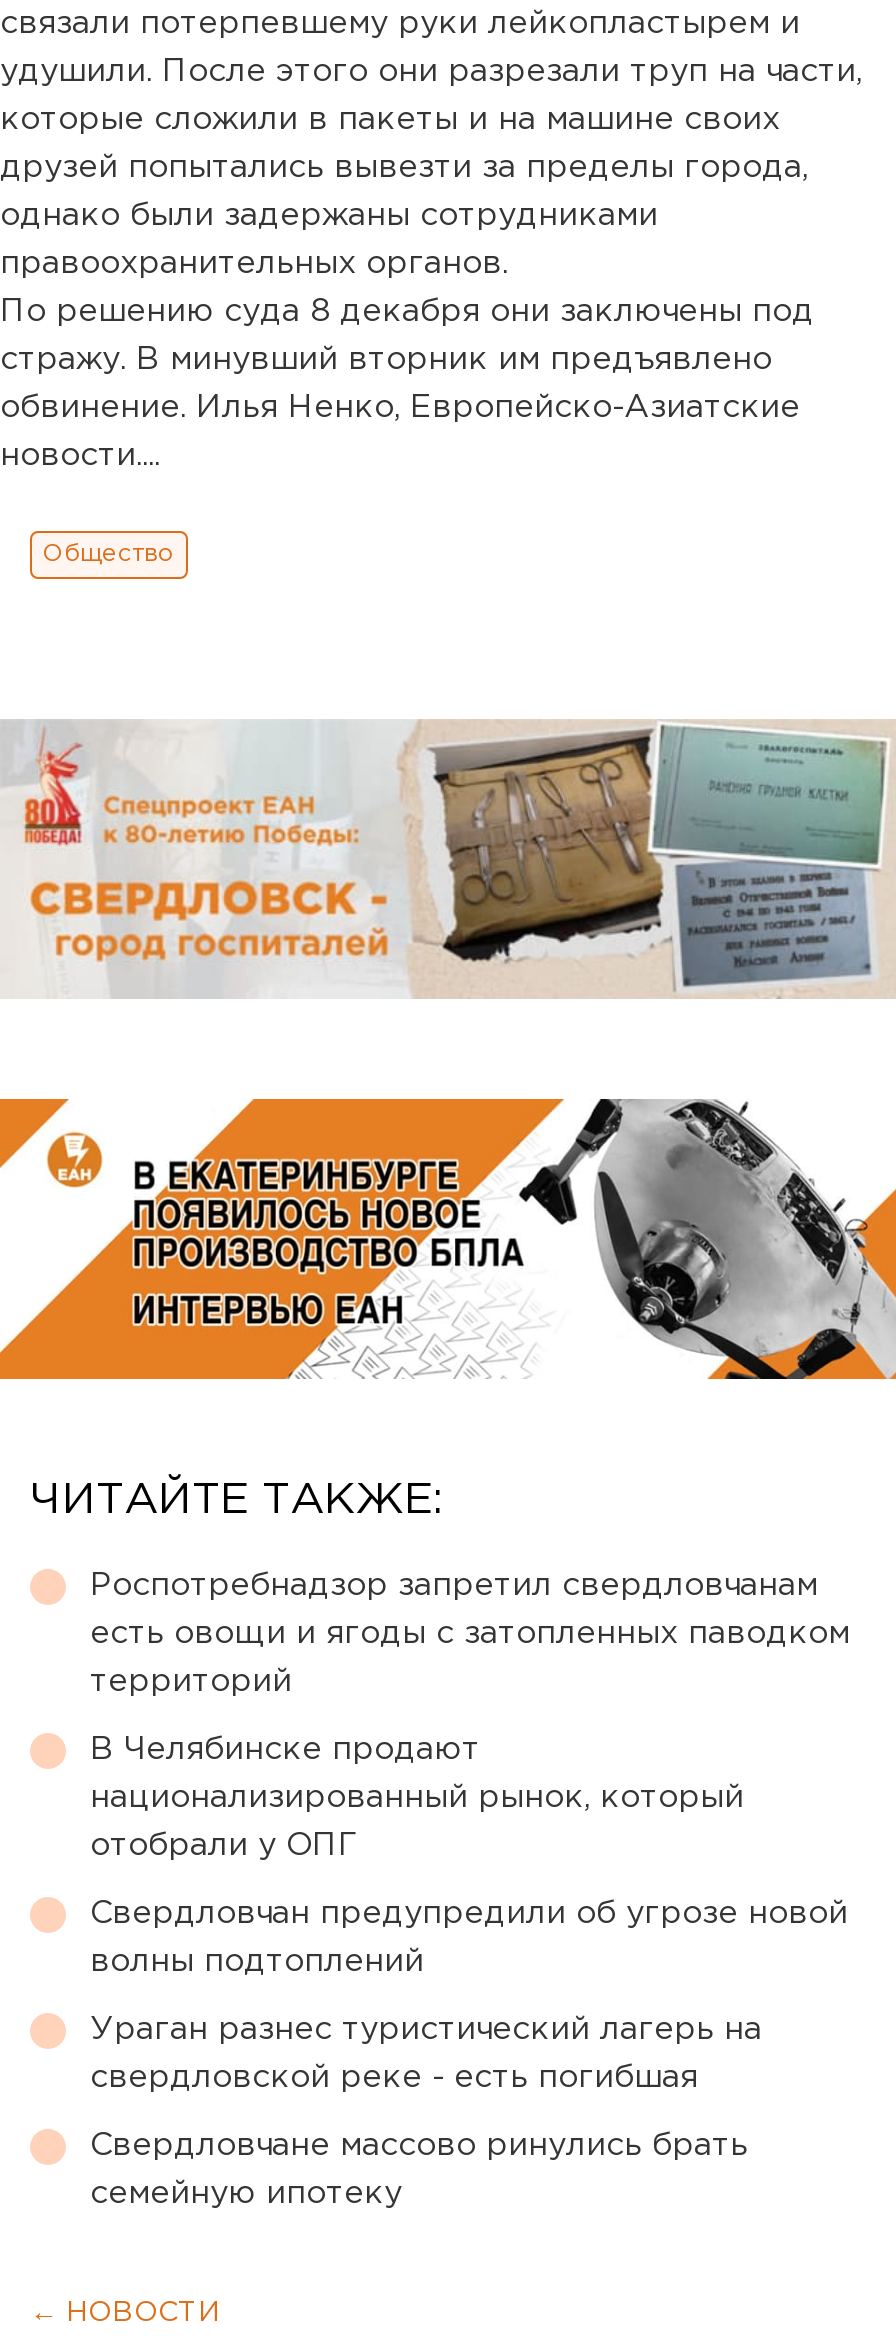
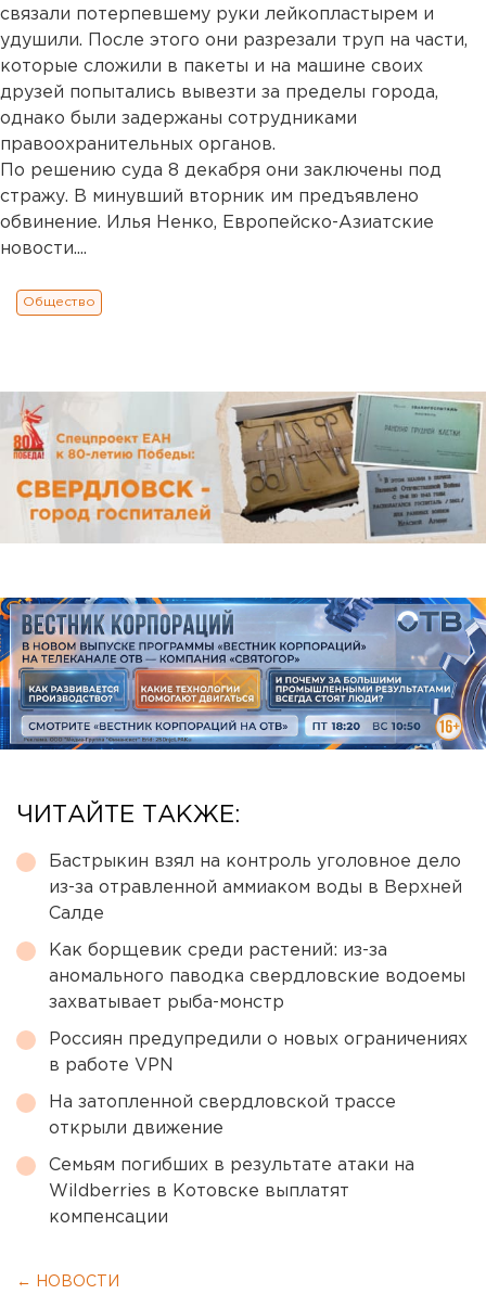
- [image]
+ [image]

- Роспотребнадзор запретил свердловчанам
- есть овощи и ягоды с затопленных паводком
- территорий
- В Челябинске продают
- национализированный рынок, который
- отобрали у ОПГ
- Свердловчан предупредили об угрозе новой
- волны подтоплений
- Ураган разнес туристический лагерь на
- свердловской реке - есть погибшая
- Свердловчане массово ринулись брать
- семейную ипотеку
+ Бастрыкин взял на контроль уголовное дело
+ из-за отравленной аммиаком воды в Верхней
+ Салде
+ Как борщевик среди растений: из-за
+ аномального паводка свердловские водоемы
+ захватывает рыба-монстр
+ Россиян предупредили о новых ограничениях
+ в работе VPN
+ На затопленной свердловской трассе
+ открыли движение
+ Семьям погибших в результате атаки на
+ Wildberries в Котовске выплатят
+ компенсации
